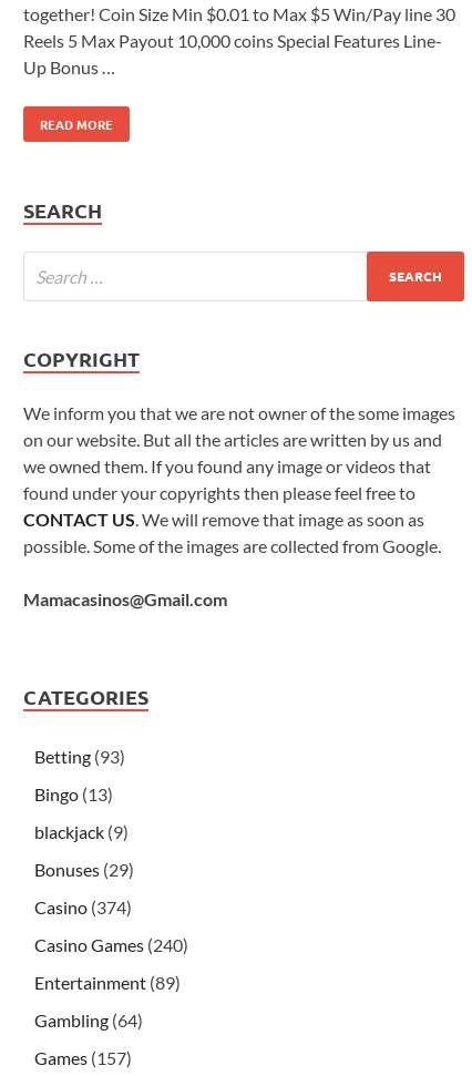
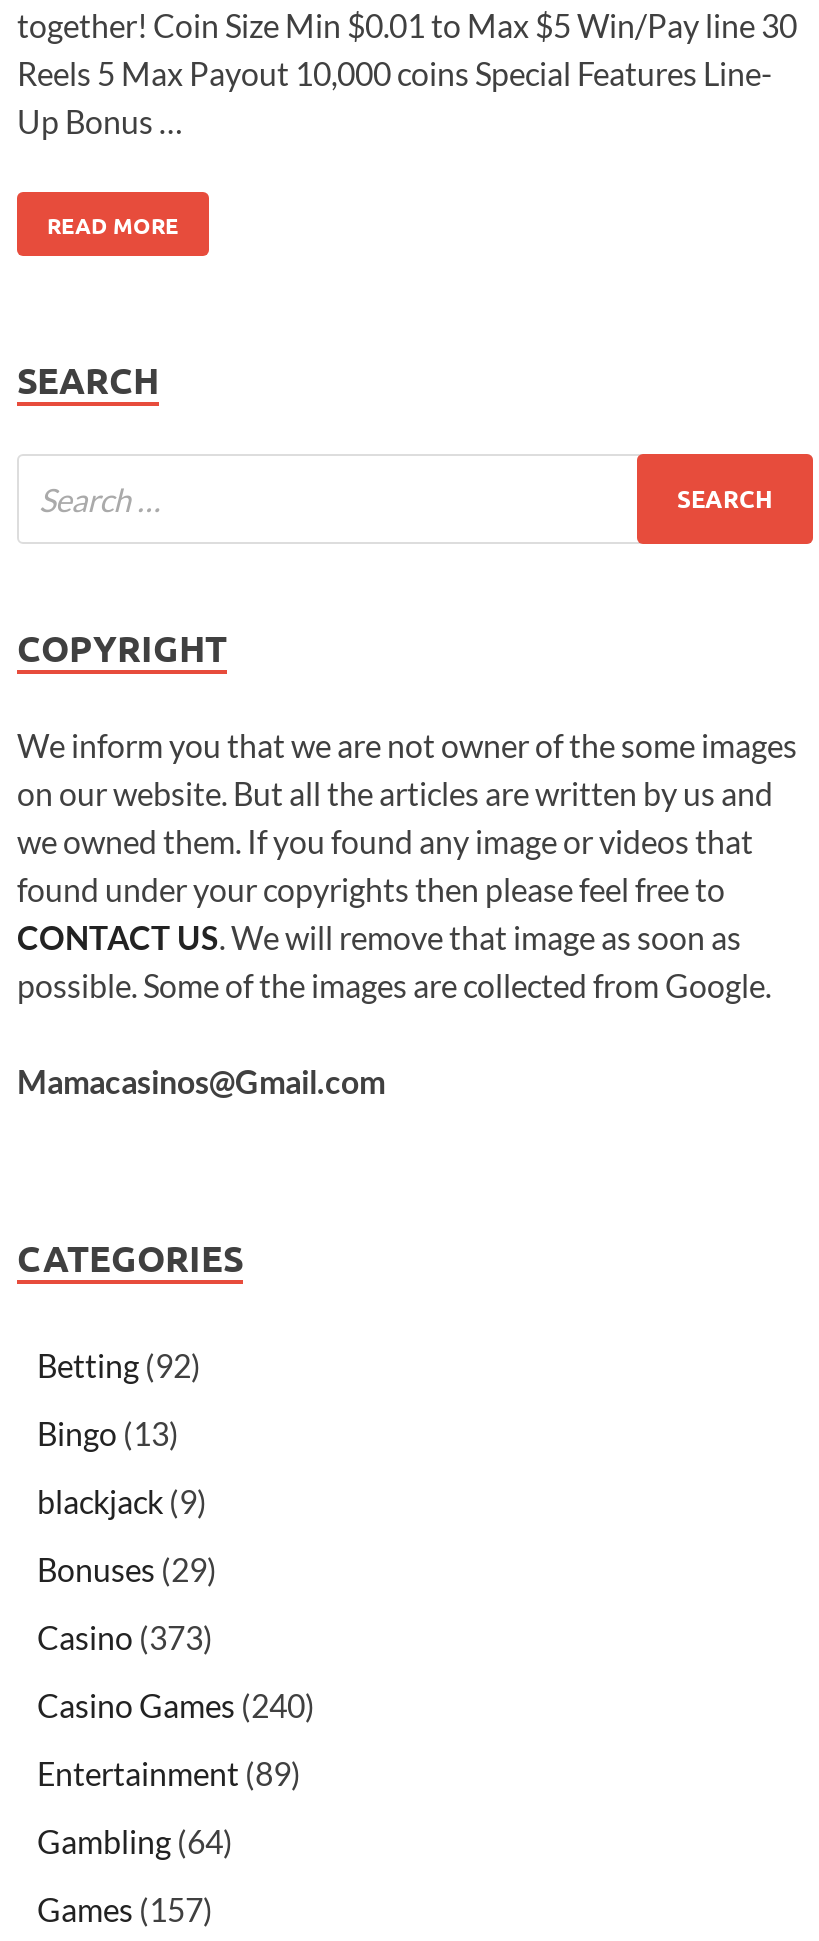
- Betting (93)
+ Betting (92)

- Casino (374)
+ Casino (373)
